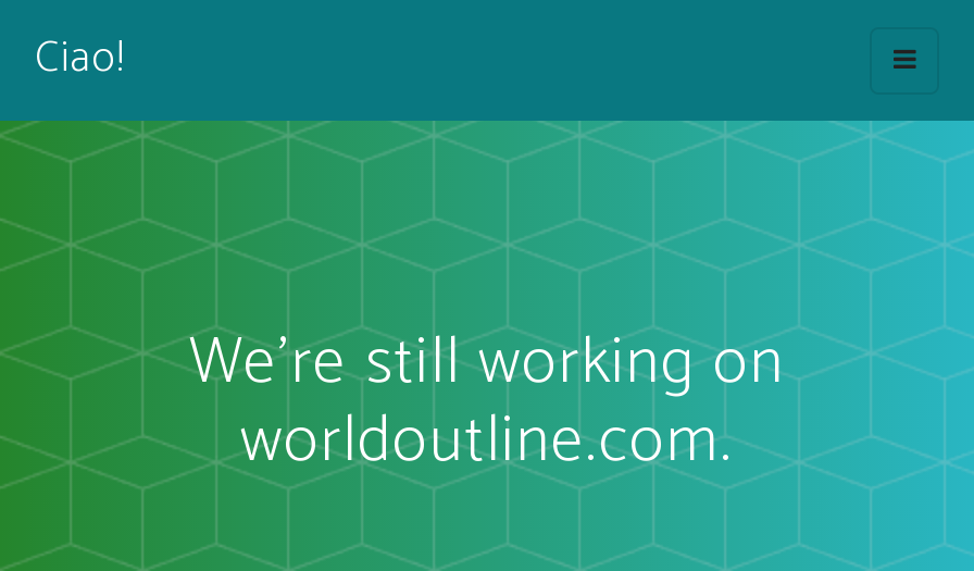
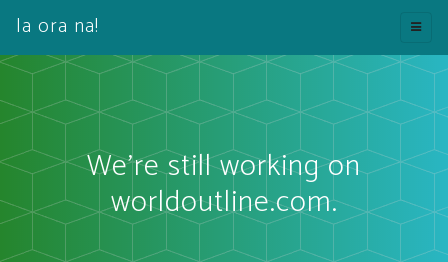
- Ciao!
+ Ia ora na!
